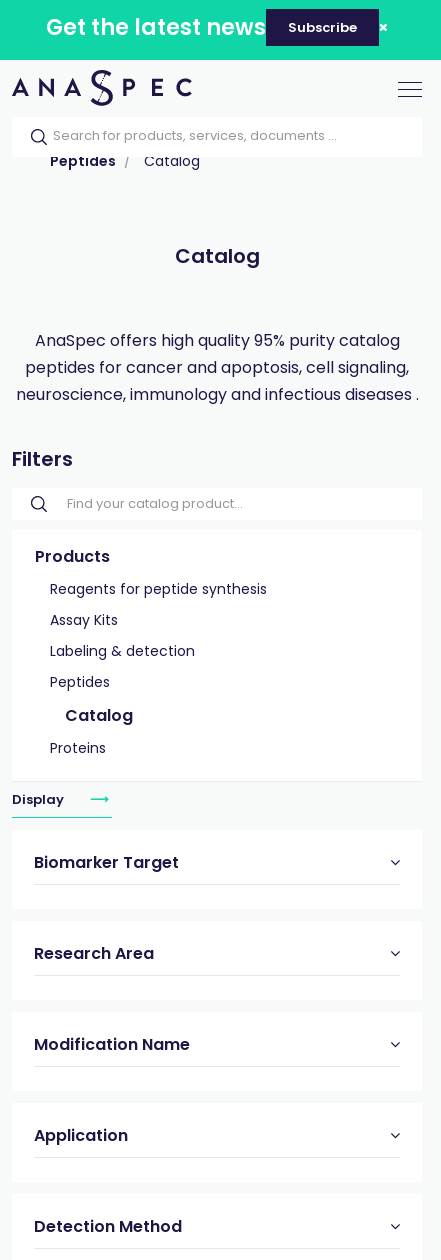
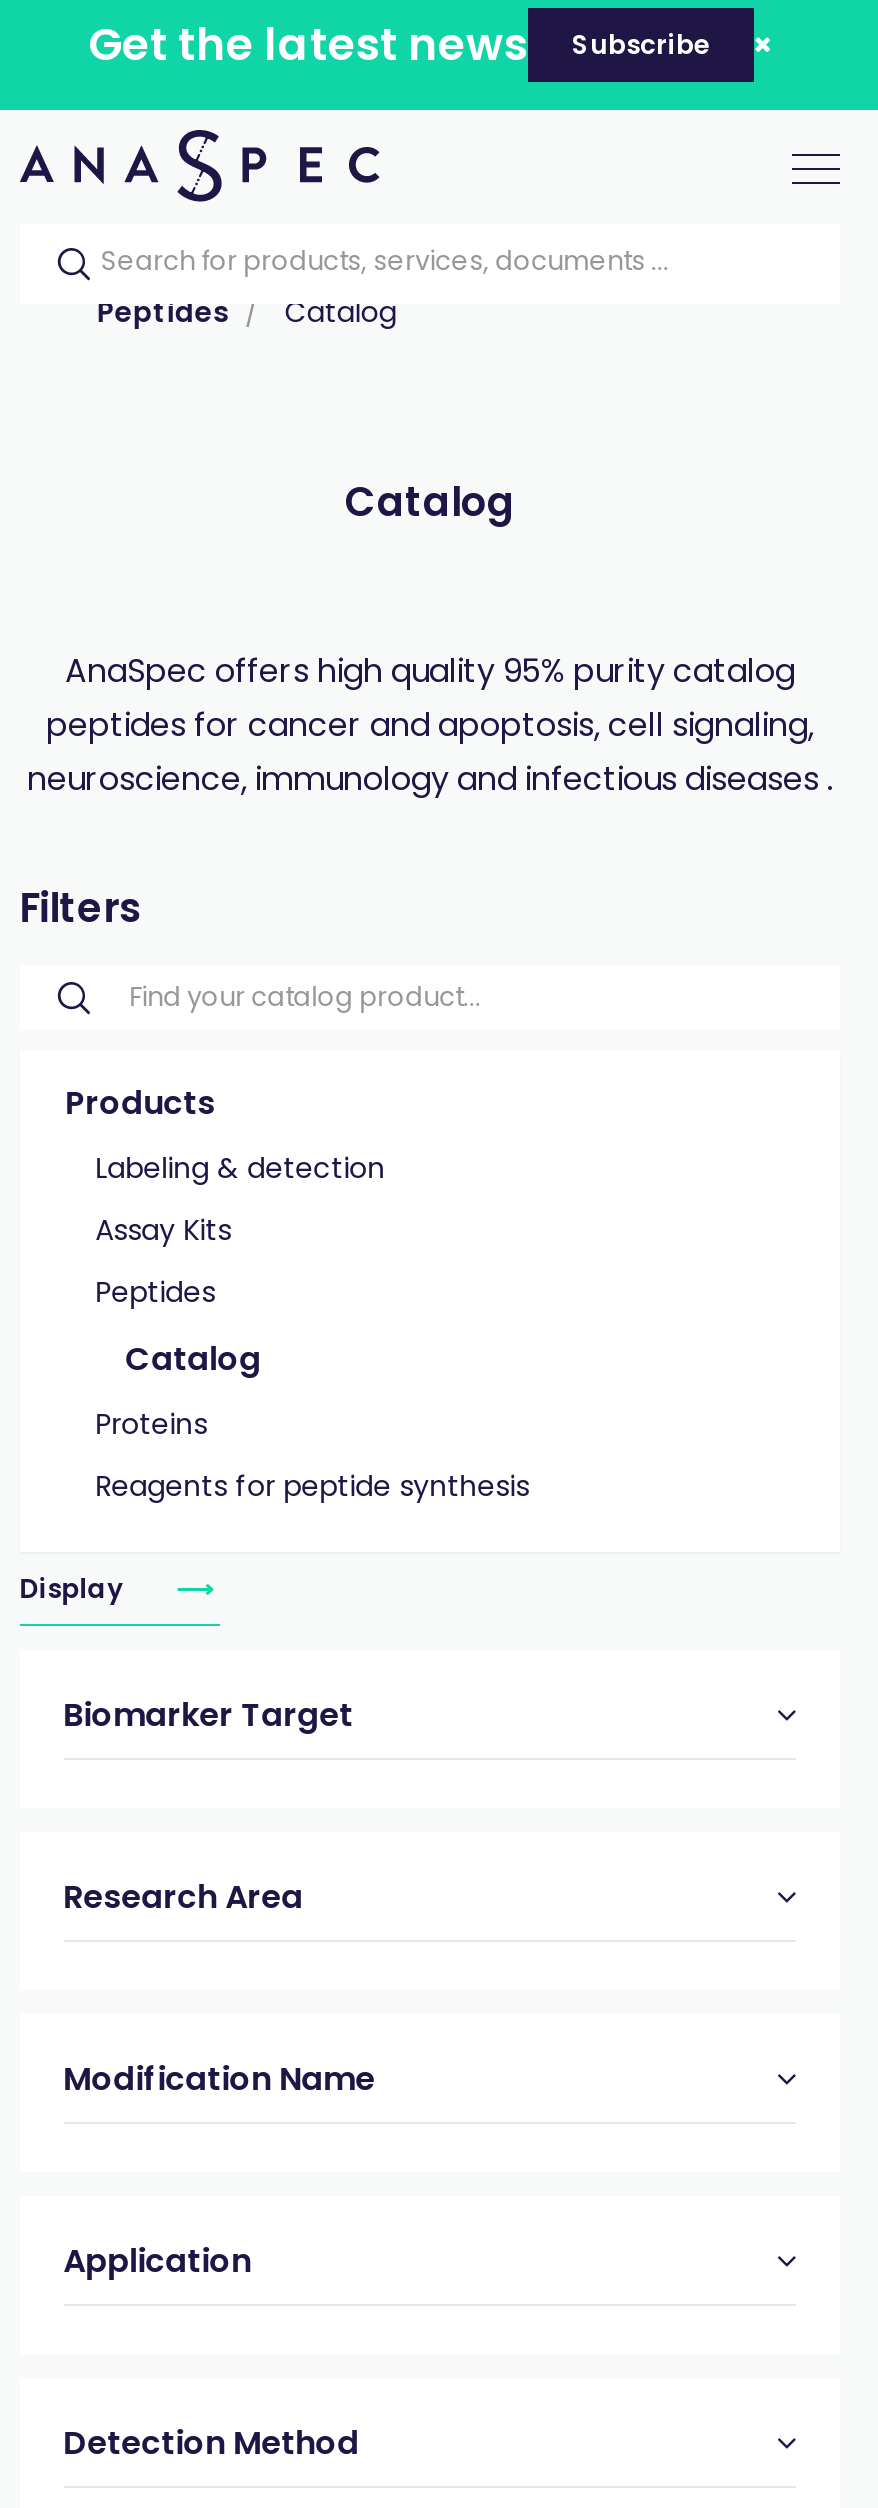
moved down: Reagents for peptide synthesis

moved up: Labeling & detection

moved up: Peptides | Catalog | Proteins
